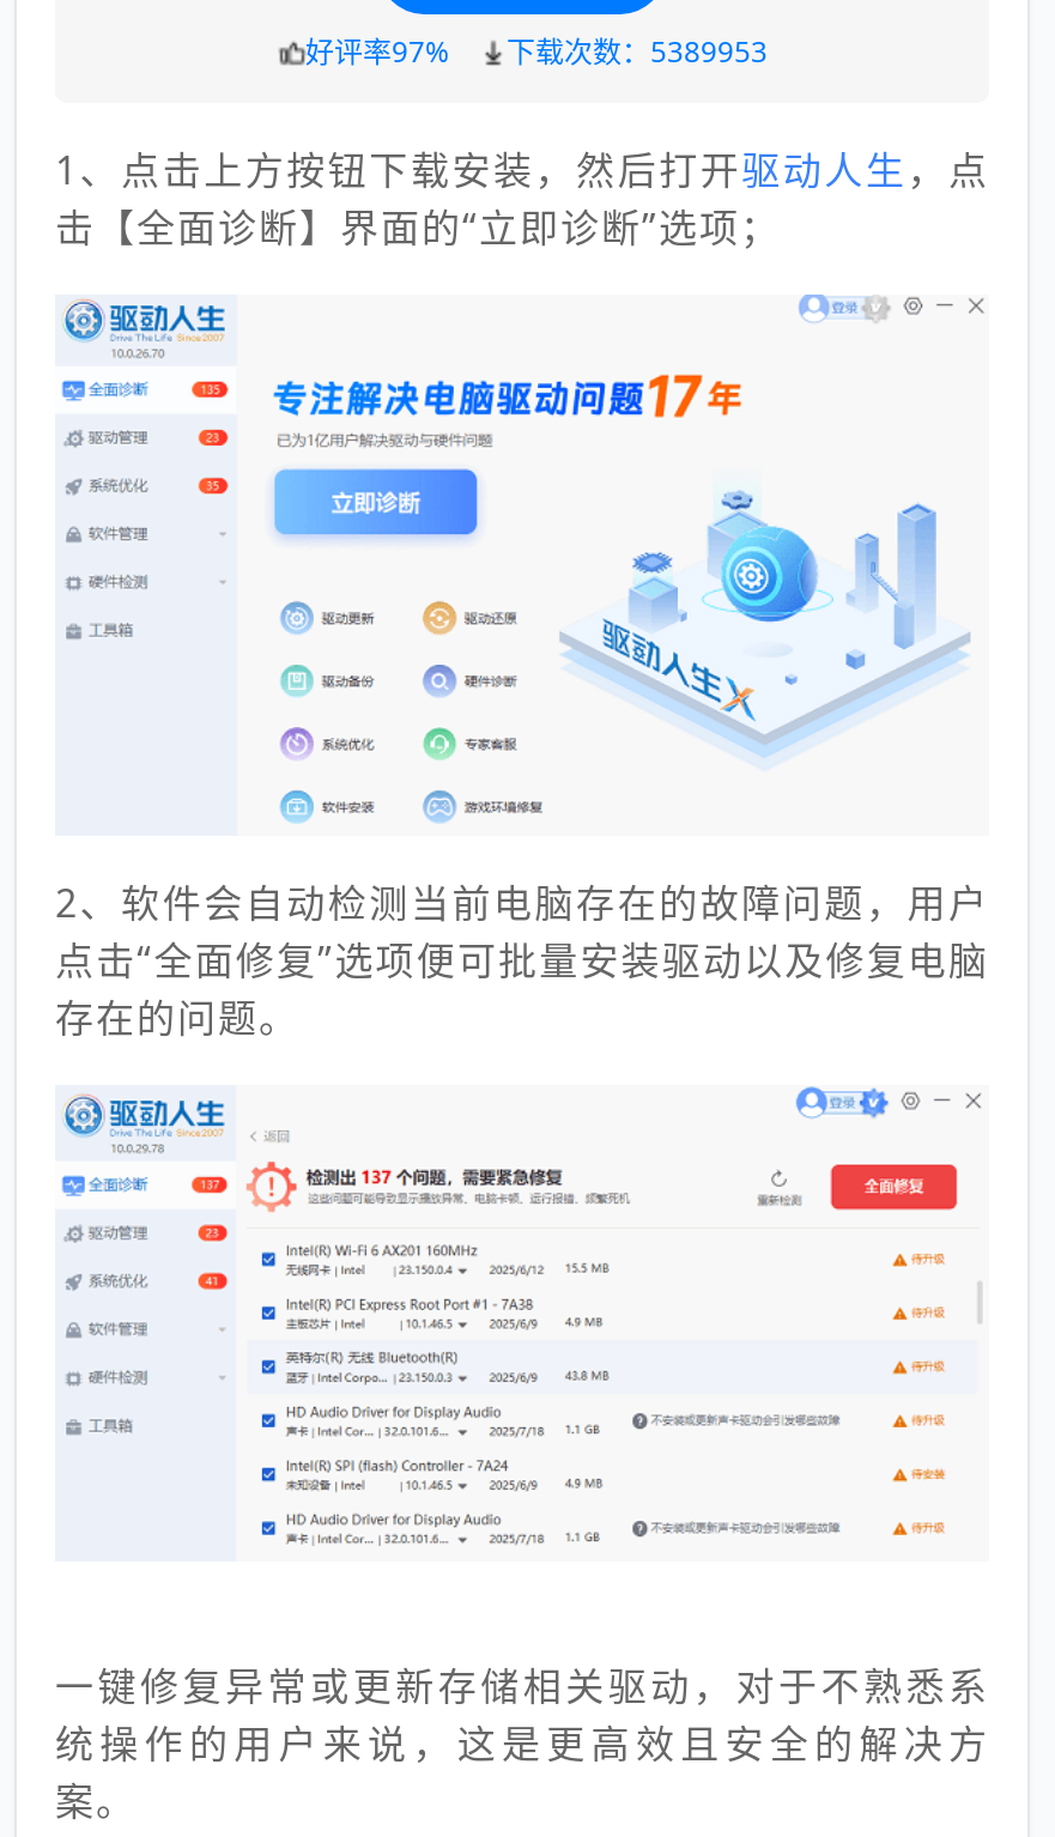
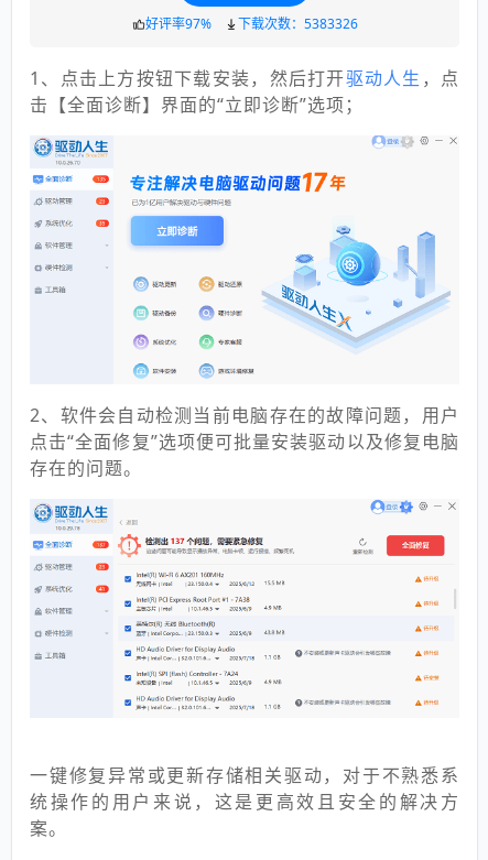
- 好评率97% 下载次数：5389953
+ 好评率97% 下载次数：5383326
